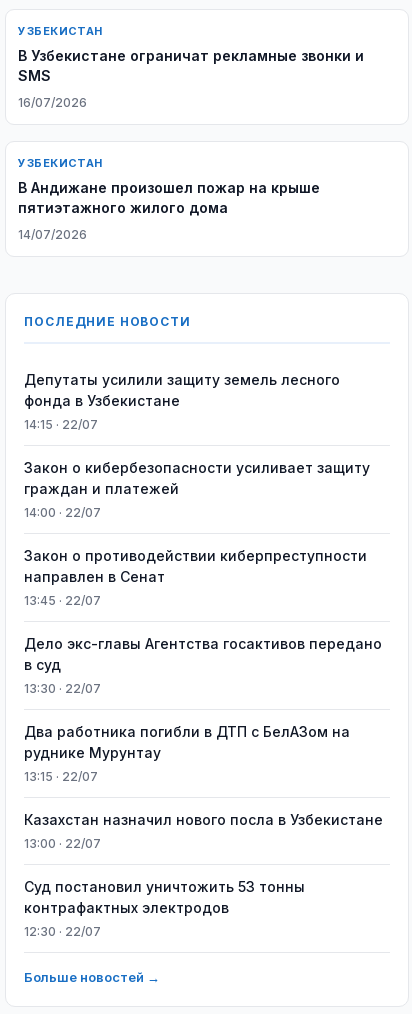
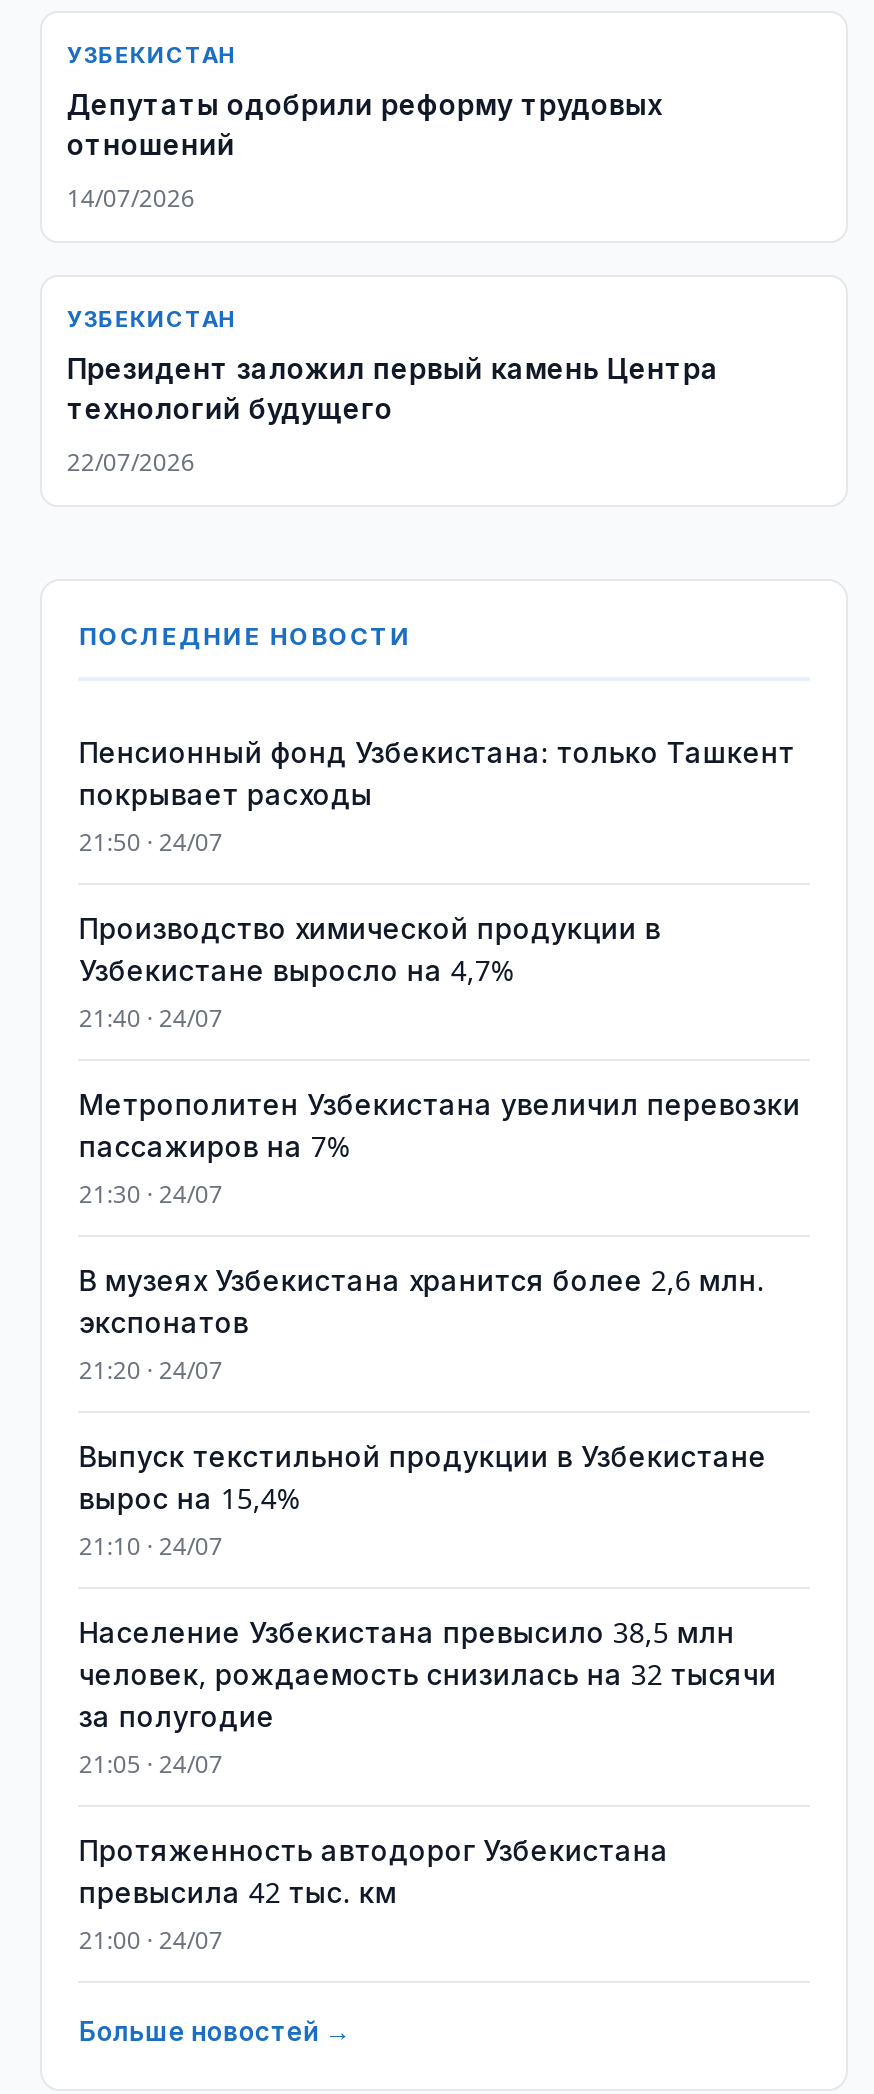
- В Узбекистане ограничат рекламные звонки и
- SMS
+ Депутаты одобрили реформу трудовых
+ отношений

- 16/07/2026
+ 14/07/2026

- В Андижане произошел пожар на крыше
- пятиэтажного жилого дома
+ Президент заложил первый камень Центра
+ технологий будущего

- 14/07/2026
+ 22/07/2026

- Депутаты усилили защиту земель лесного
- фонда в Узбекистане
- 14:15 · 22/07
- Закон о кибербезопасности усиливает защиту
- граждан и платежей
- 14:00 · 22/07
- Закон о противодействии киберпреступности
- направлен в Сенат
- 13:45 · 22/07
- Дело экс-главы Агентства госактивов передано
- в суд
- 13:30 · 22/07
- Два работника погибли в ДТП с БелАЗом на
- руднике Мурунтау
- 13:15 · 22/07
- Казахстан назначил нового посла в Узбекистане
- 13:00 · 22/07
- Суд постановил уничтожить 53 тонны
- контрафактных электродов
- 12:30 · 22/07
+ Пенсионный фонд Узбекистана: только Ташкент
+ покрывает расходы
+ 21:50 · 24/07
+ Производство химической продукции в
+ Узбекистане выросло на 4,7%
+ 21:40 · 24/07
+ Метрополитен Узбекистана увеличил перевозки
+ пассажиров на 7%
+ 21:30 · 24/07
+ В музеях Узбекистана хранится более 2,6 млн.
+ экспонатов
+ 21:20 · 24/07
+ Выпуск текстильной продукции в Узбекистане
+ вырос на 15,4%
+ 21:10 · 24/07
+ Население Узбекистана превысило 38,5 млн
+ человек, рождаемость снизилась на 32 тысячи
+ за полугодие
+ 21:05 · 24/07
+ Протяженность автодорог Узбекистана
+ превысила 42 тыс. км
+ 21:00 · 24/07
